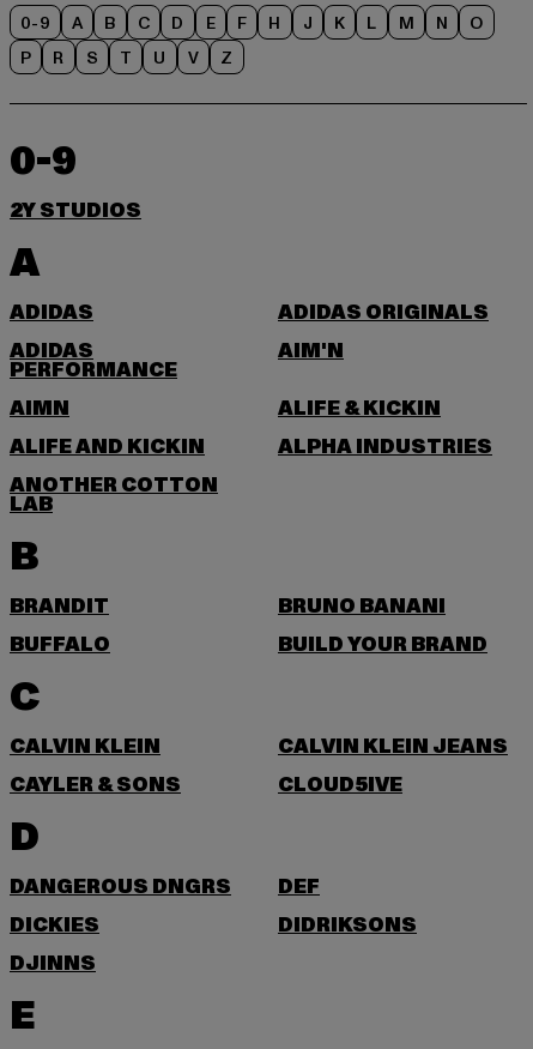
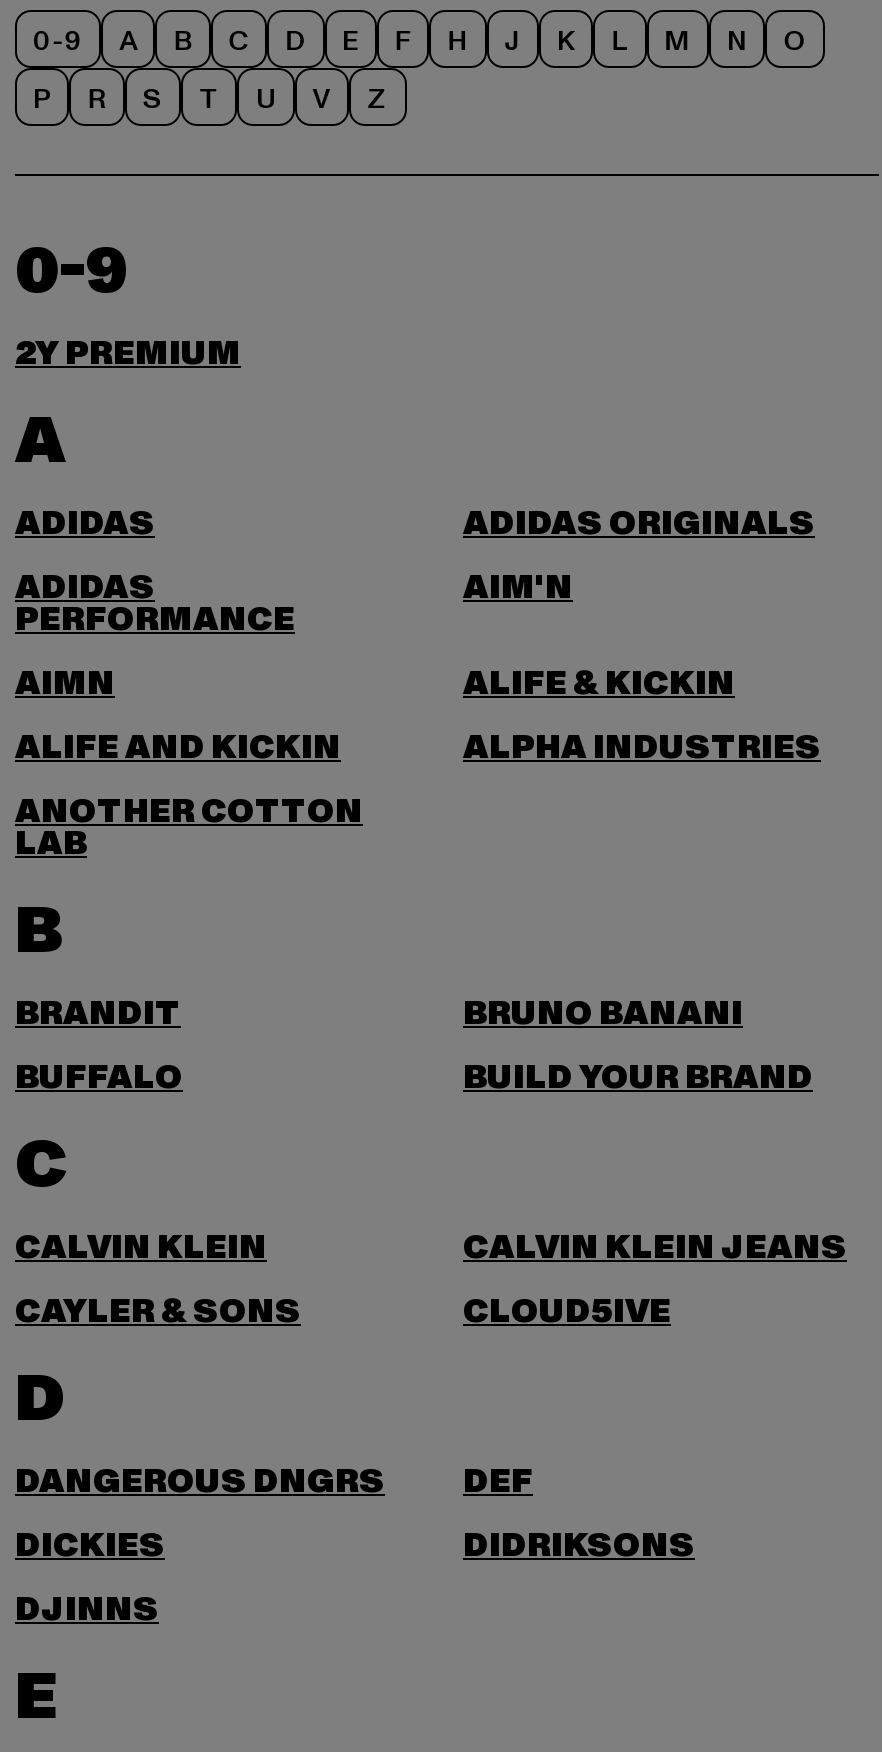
- 2Y STUDIOS
+ 2Y PREMIUM
